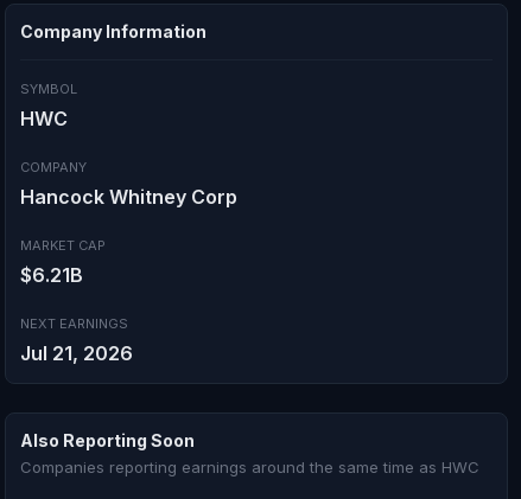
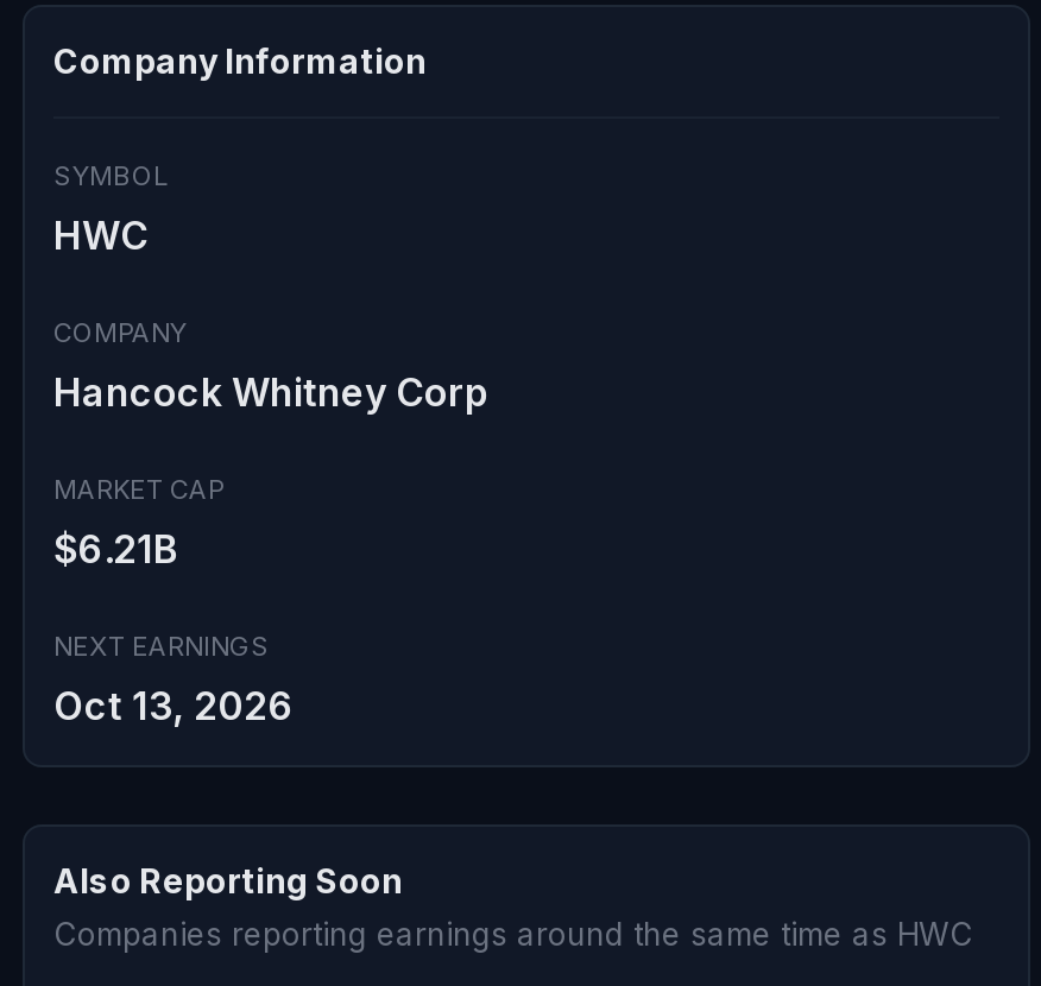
- Jul 21, 2026
+ Oct 13, 2026
